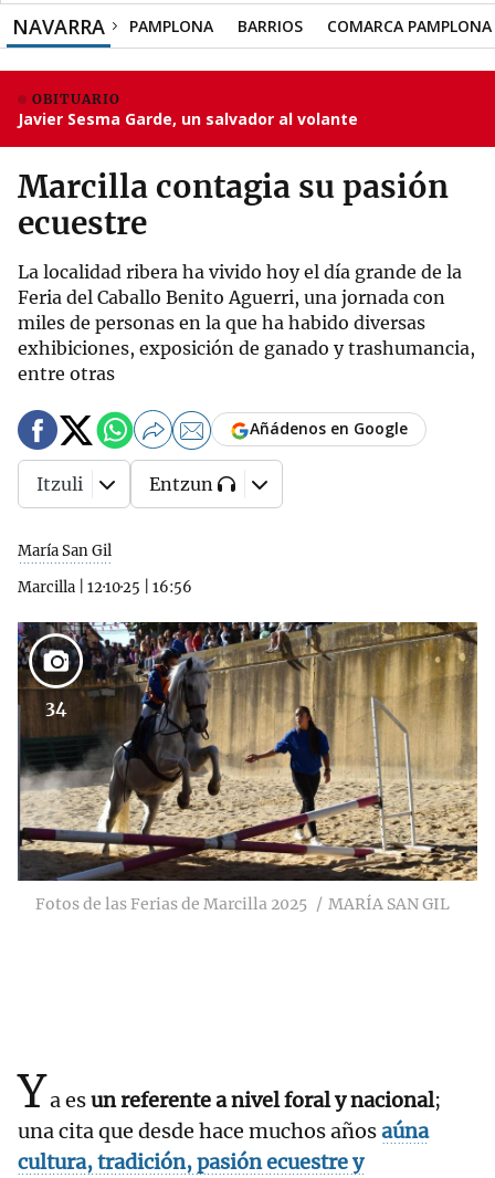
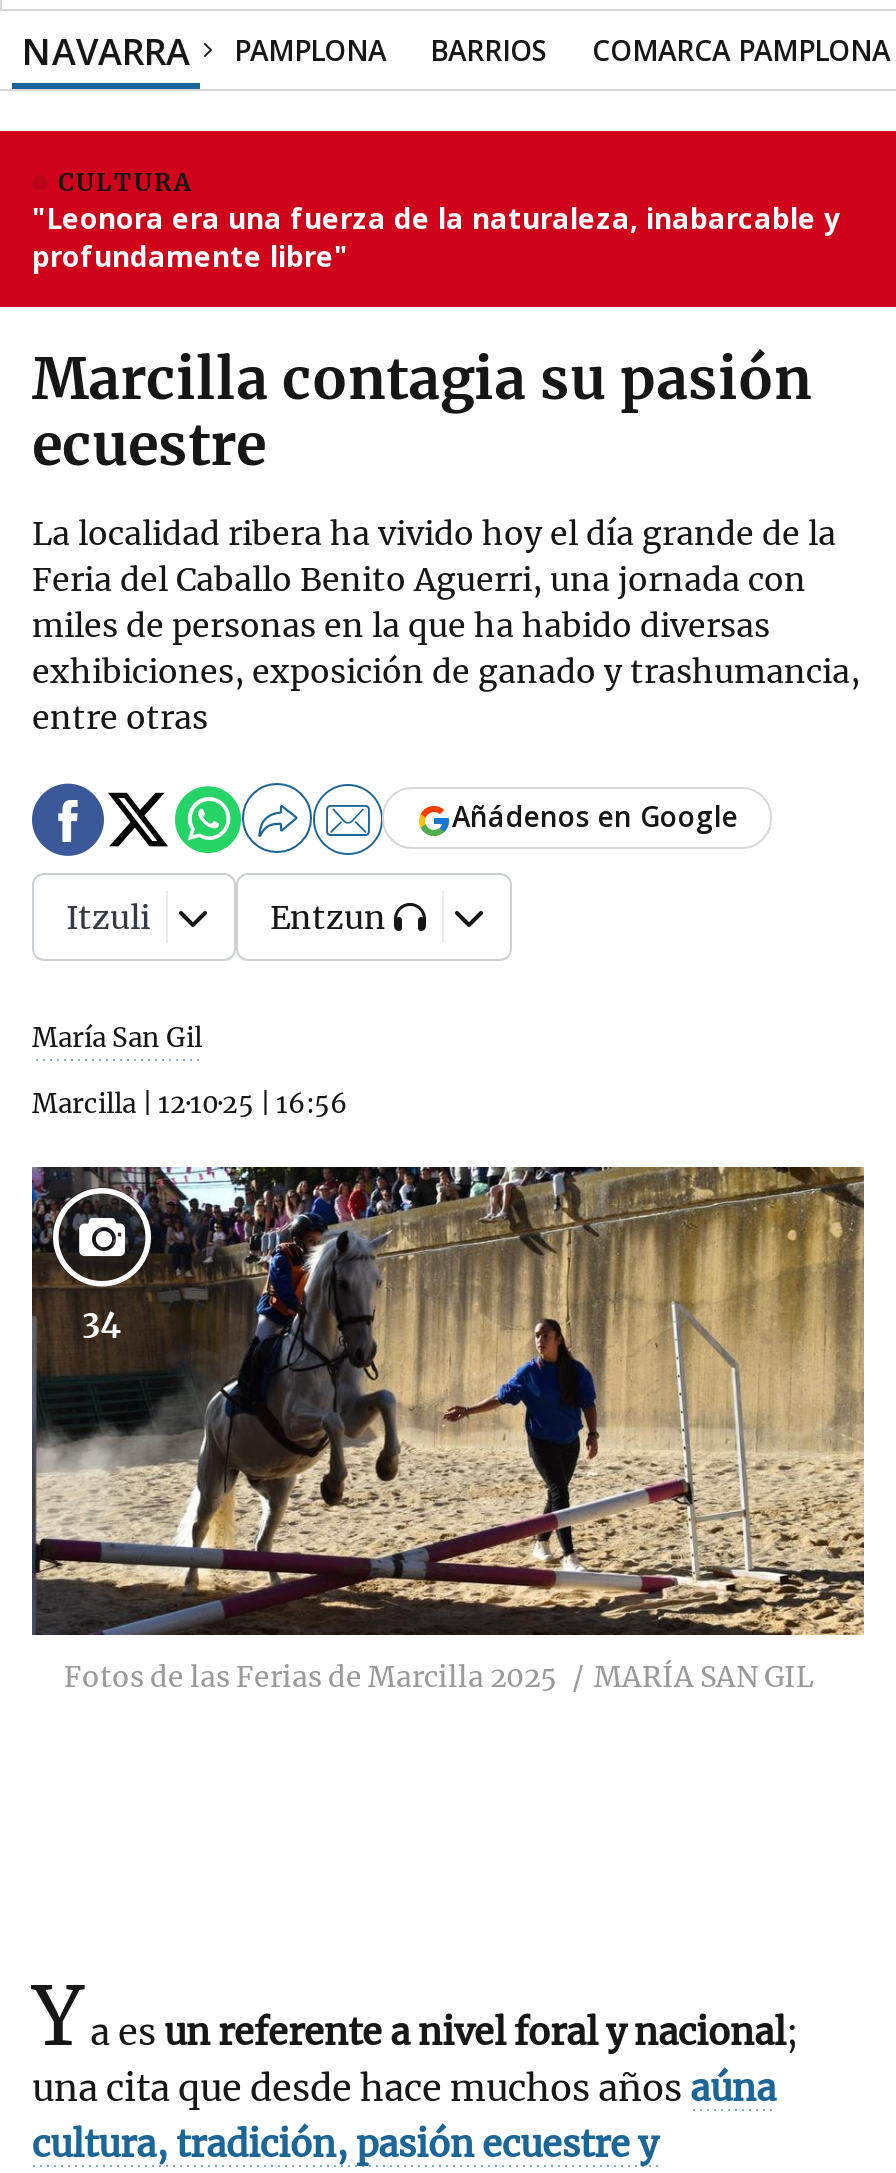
- OBITUARIO
- Javier Sesma Garde, un salvador al volante
+ CULTURA
+ "Leonora era una fuerza de la naturaleza, inabarcable y
+ profundamente libre"
